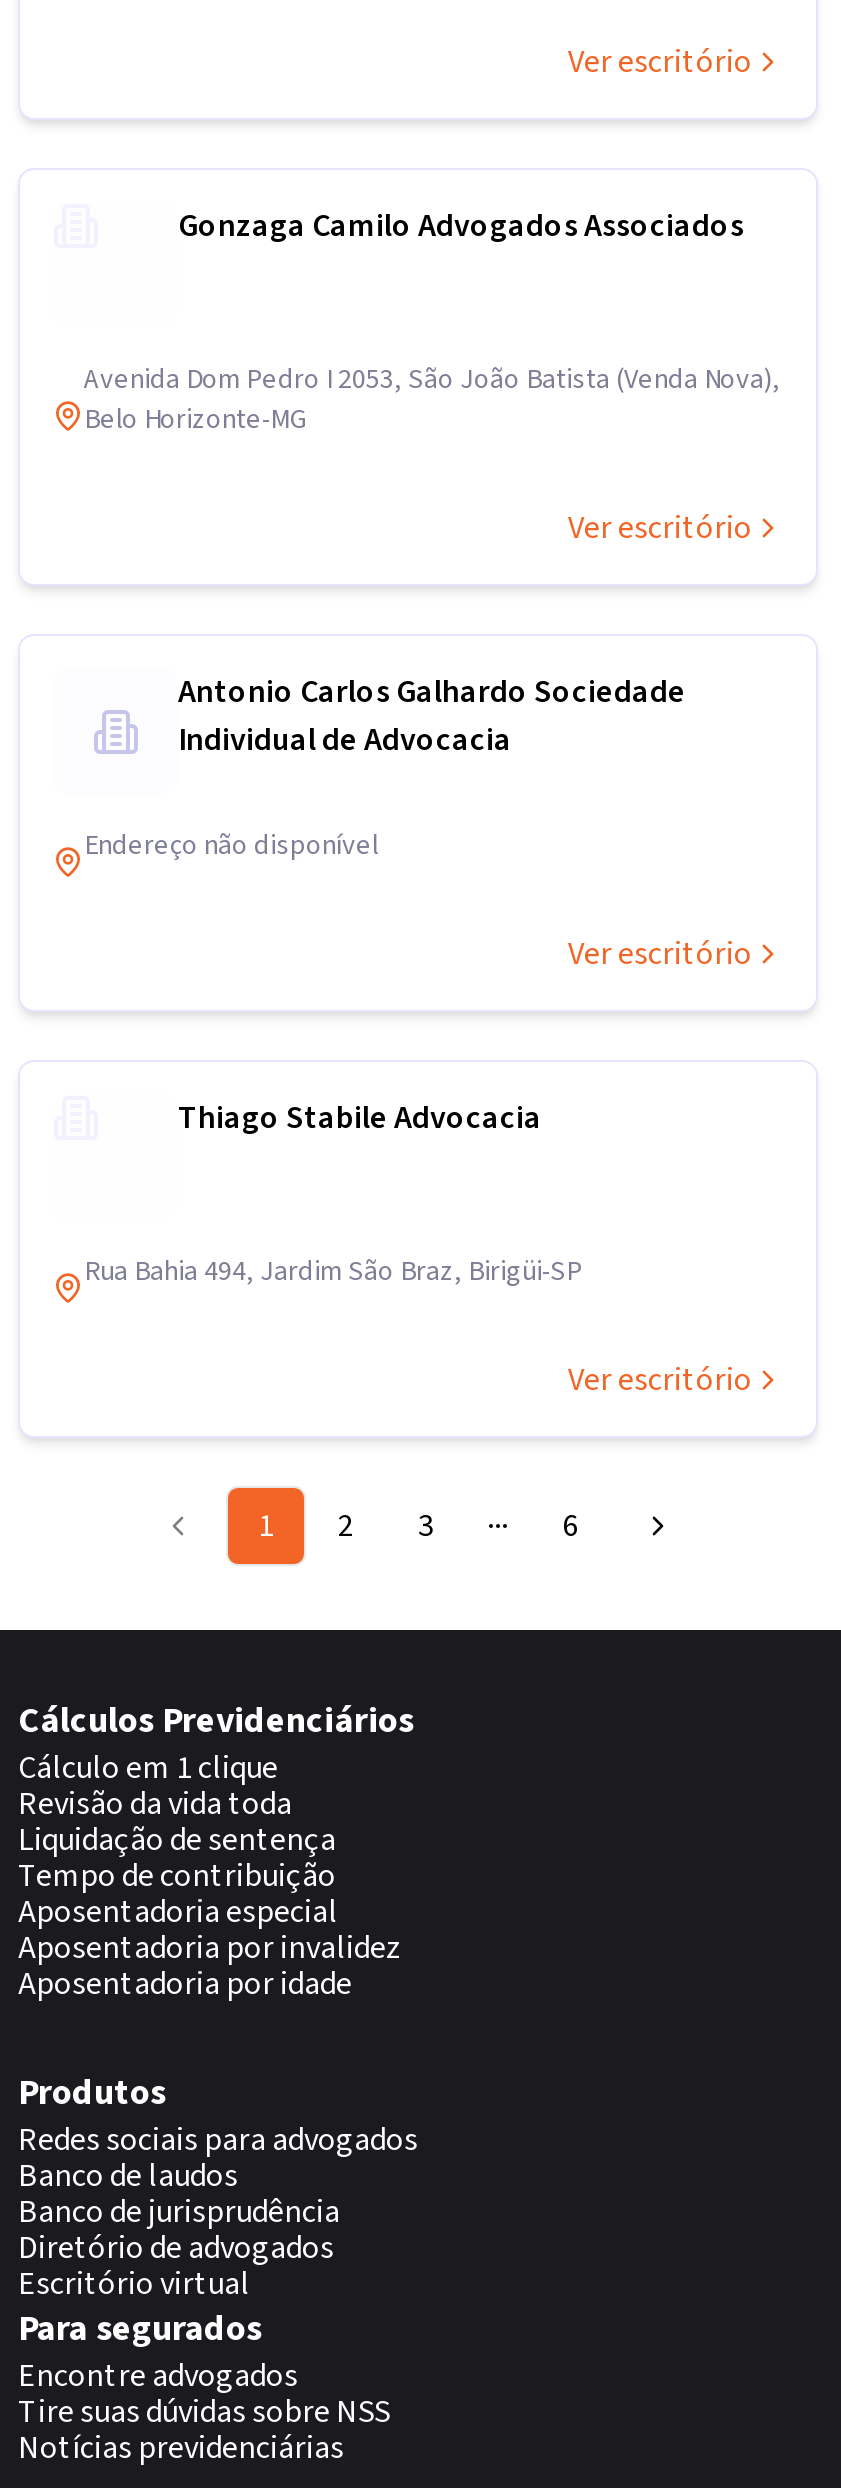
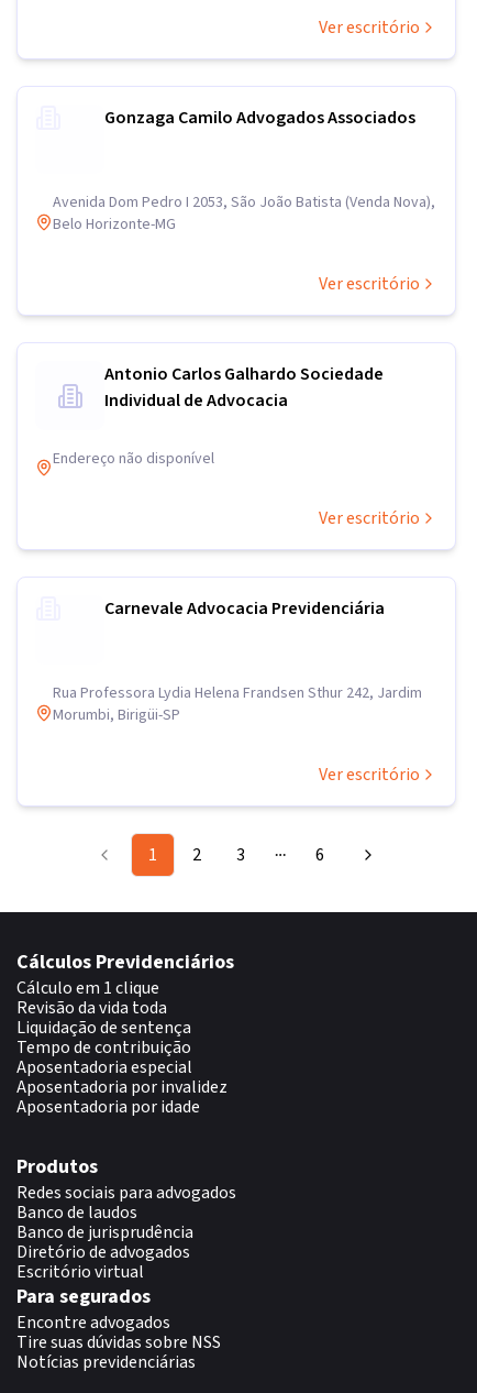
- Thiago Stabile Advocacia
+ Carnevale Advocacia Previdenciária

- Rua Bahia 494, Jardim São Braz, Birigüi-SP
+ Rua Professora Lydia Helena Frandsen Sthur 242, Jardim
+ Morumbi, Birigüi-SP
